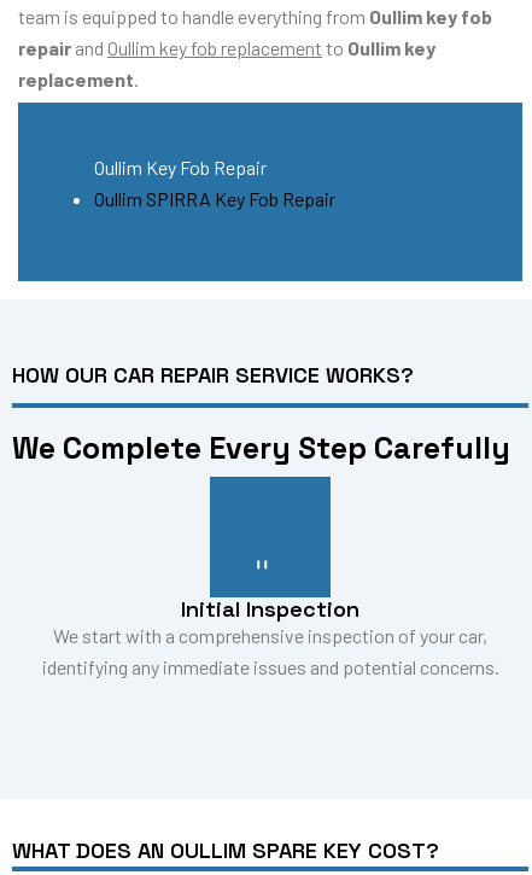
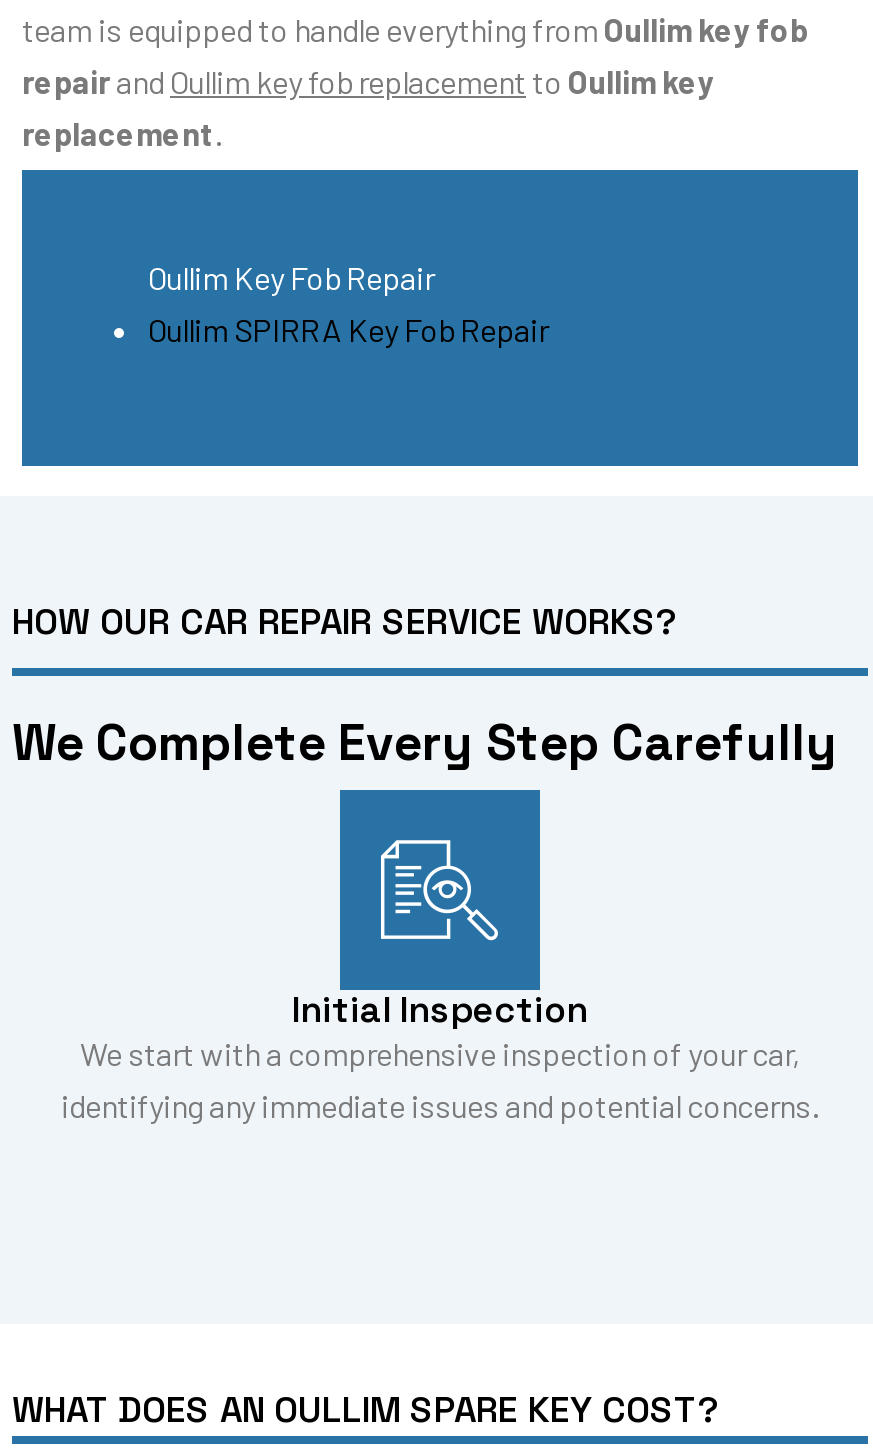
+ [image]
